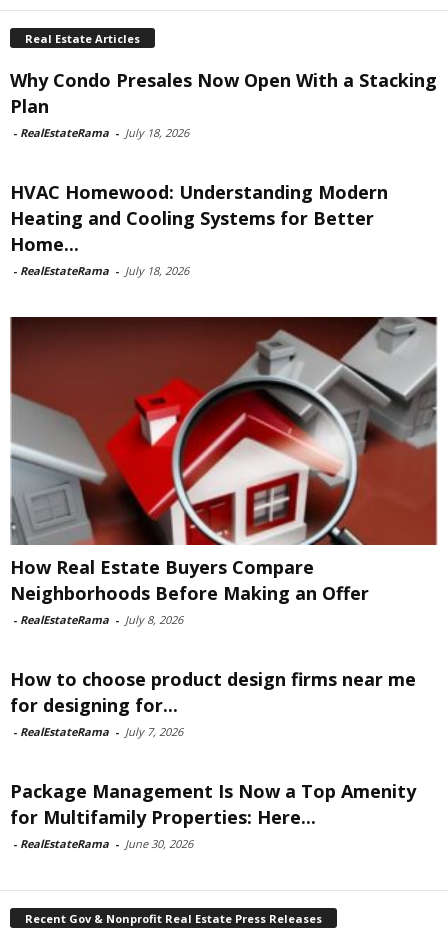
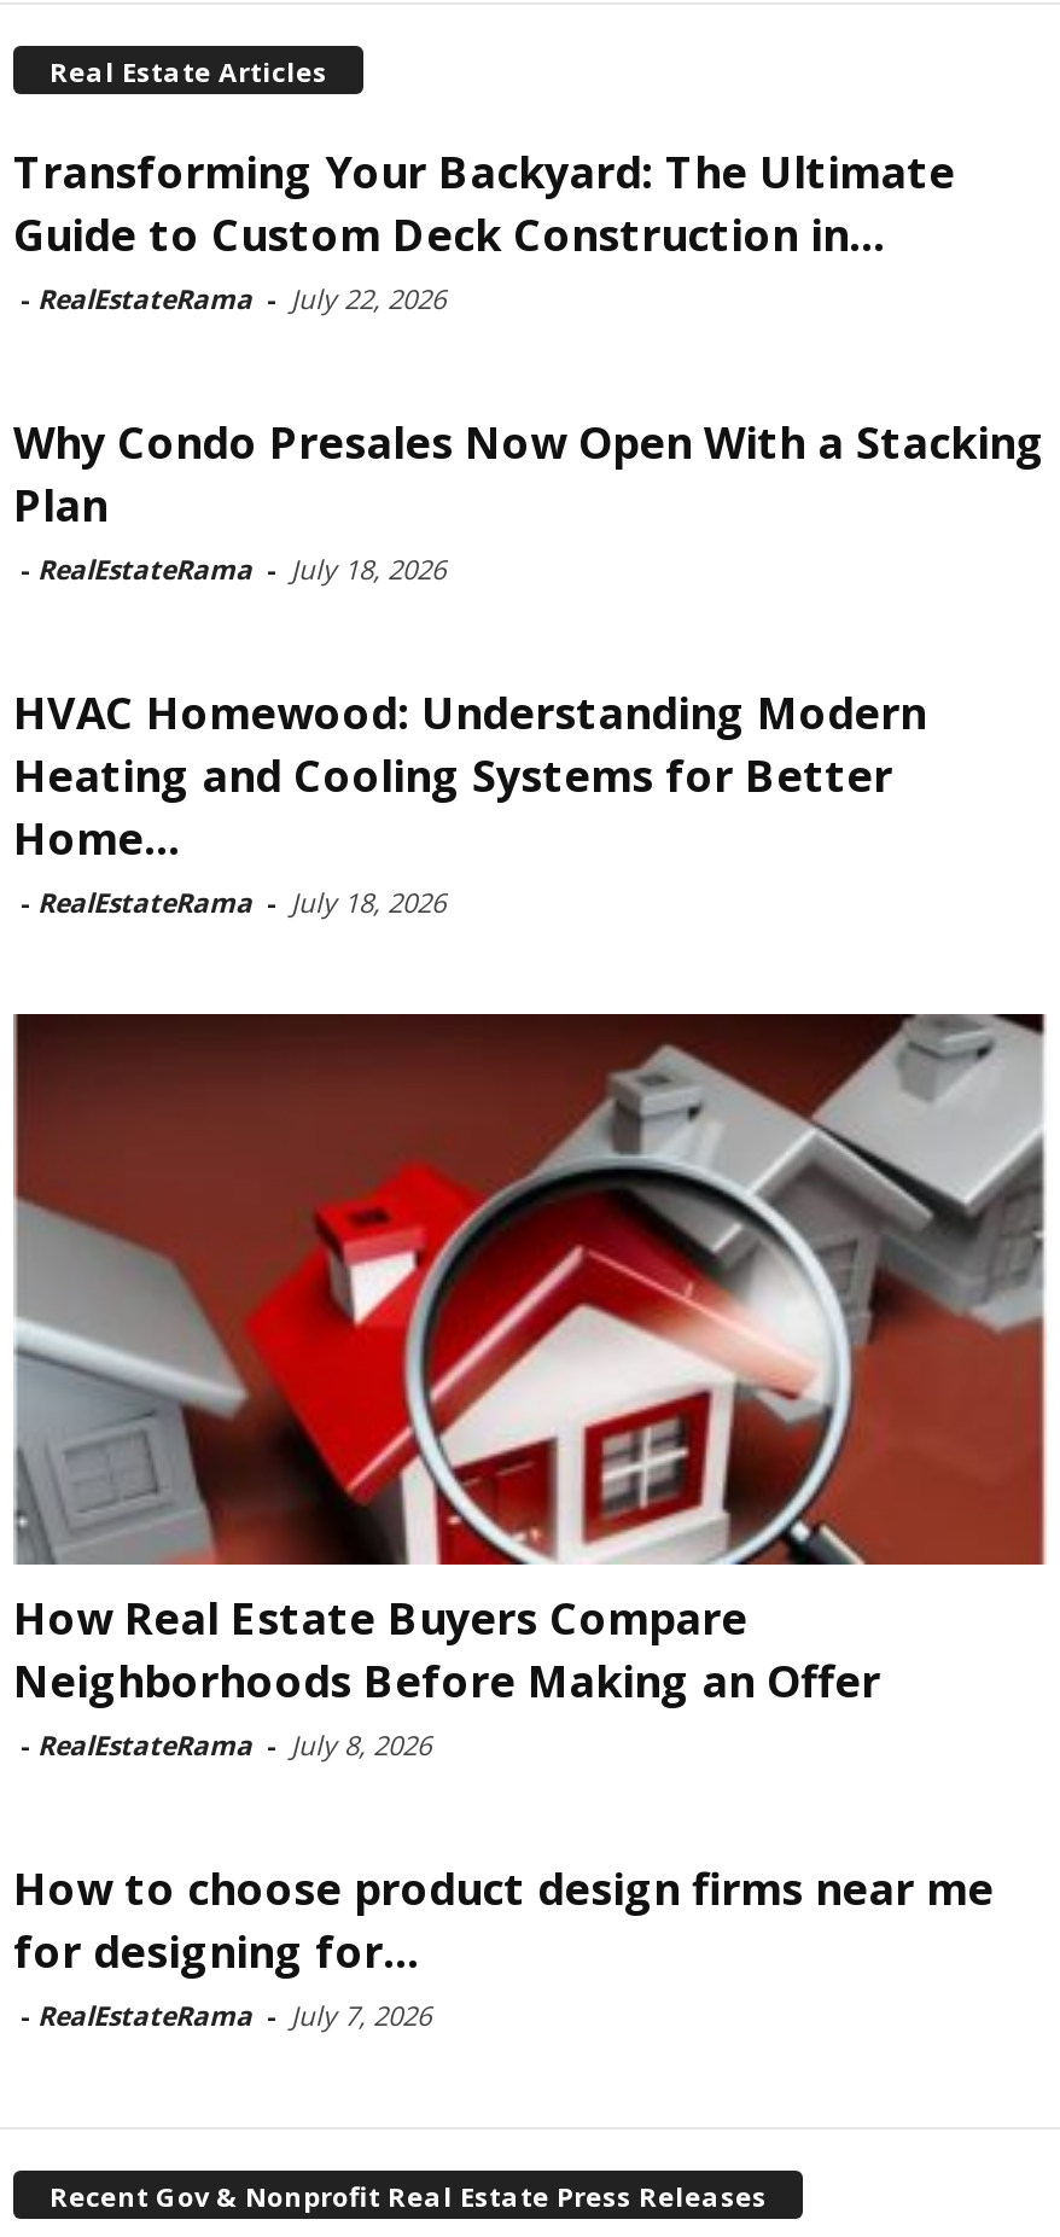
+ Transforming Your Backyard: The Ultimate
+ Guide to Custom Deck Construction in...
+ - RealEstateRama - July 22, 2026

moved down: [image] | Why Condo Presales Now Open With a Stacking | Plan | ... | for designing for... | - RealEstateRama - July 7, 2026

- Package Management Is Now a Top Amenity
- for Multifamily Properties: Here...
- - RealEstateRama - June 30, 2026
